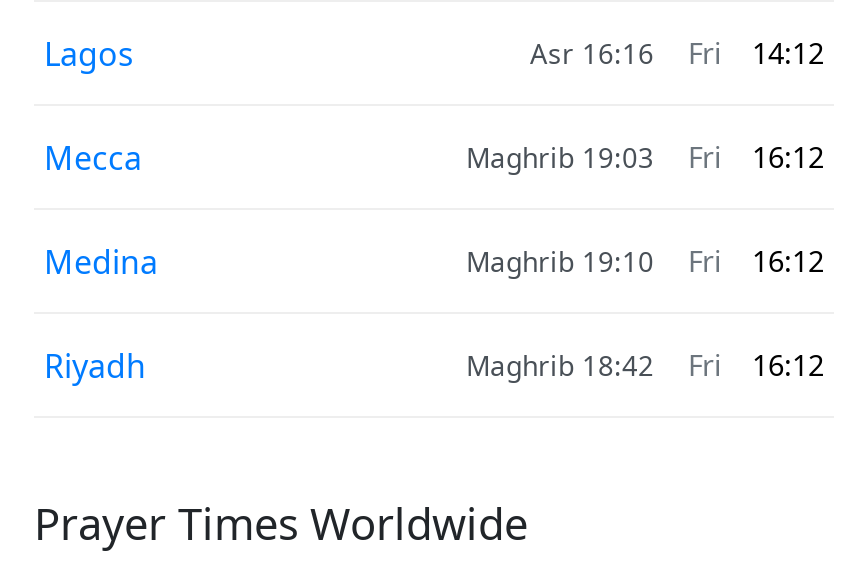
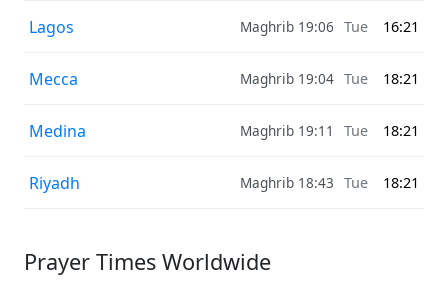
- Asr 16:16
- Fri
- 14:12
+ Maghrib 19:06 Tue
+ 16:21

- Maghrib 19:03
- Fri
- 16:12
+ Maghrib 19:04 Tue
+ 18:21

- Maghrib 19:10
- Fri
- 16:12
+ Maghrib 19:11 Tue
+ 18:21

- Maghrib 18:42
- Fri
- 16:12
+ Maghrib 18:43 Tue
+ 18:21
